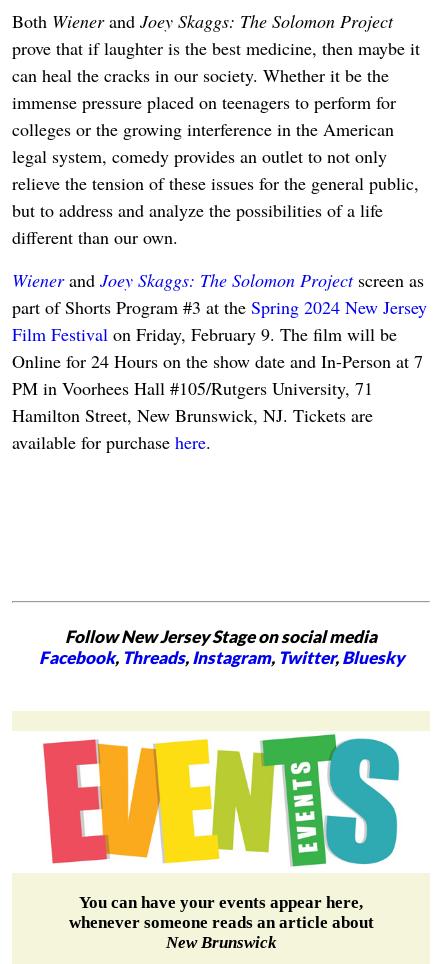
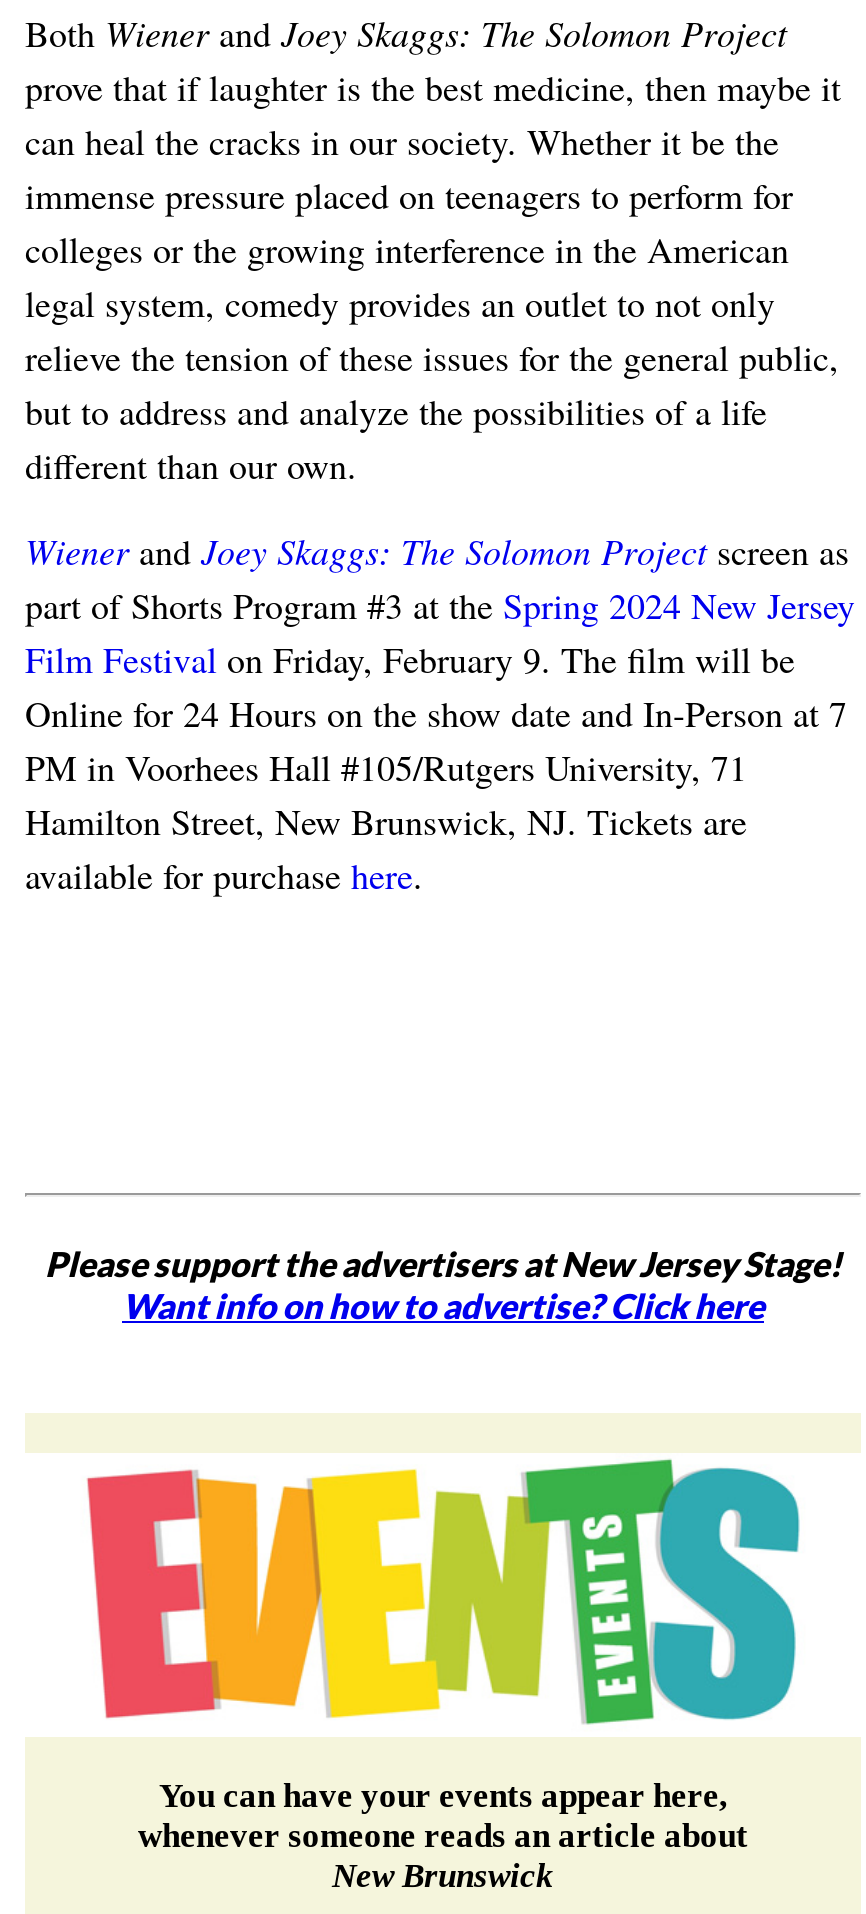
- Follow New Jersey Stage on social media
- Facebook, Threads, Instagram, Twitter, Bluesky
+ Please support the advertisers at New Jersey Stage!
+ Want info on how to advertise? Click here
